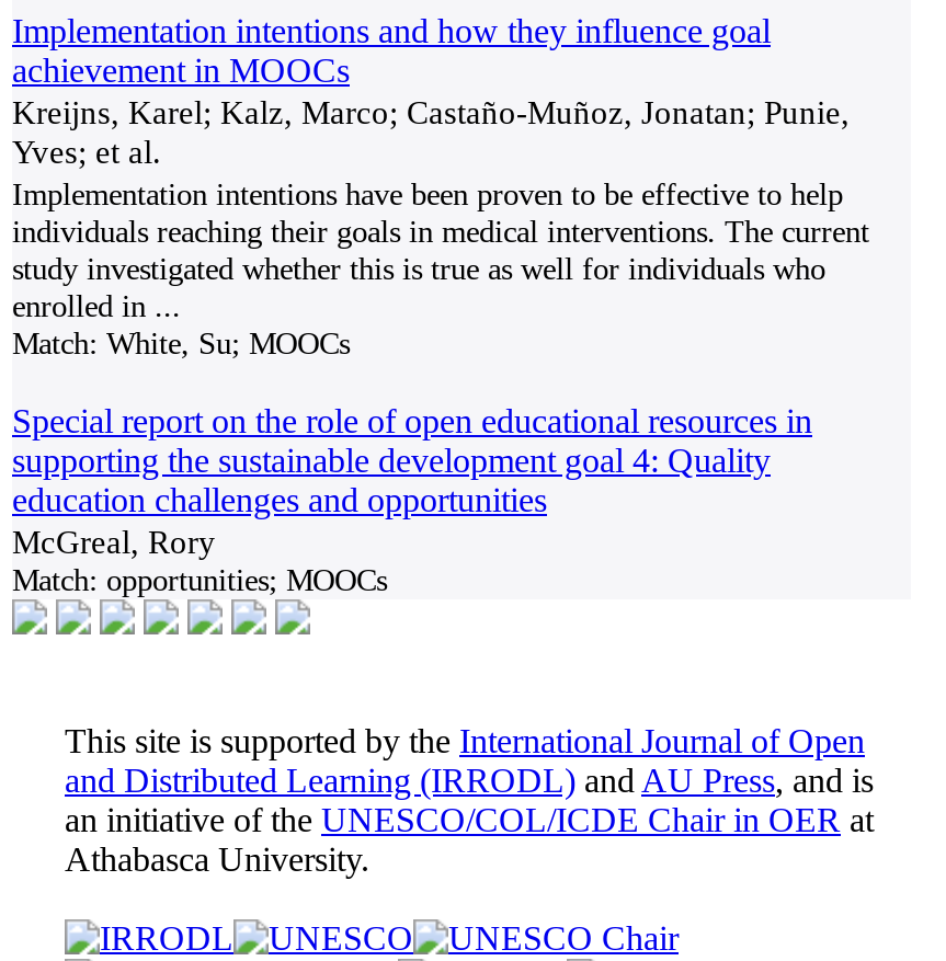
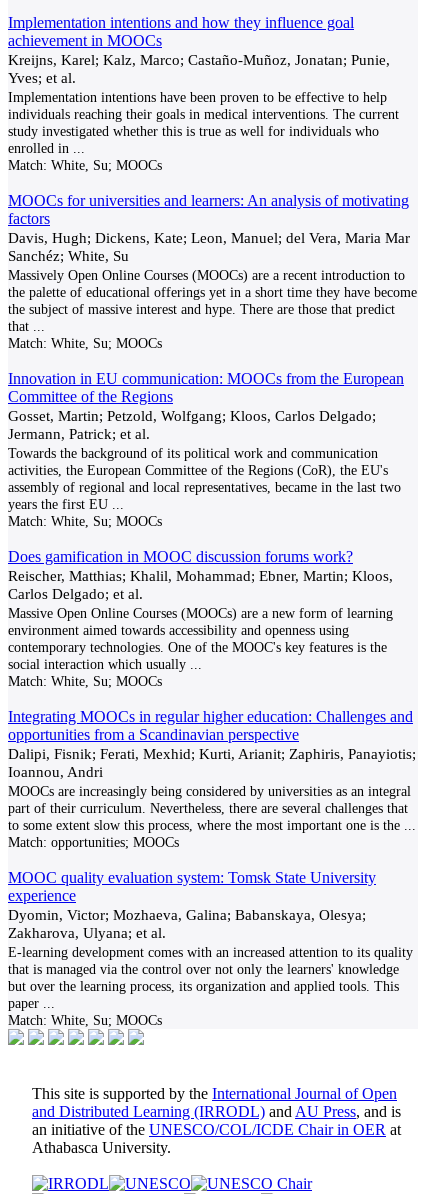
- Special report on the role of open educational resources in
- supporting the sustainable development goal 4: Quality
- education challenges and opportunities
- McGreal, Rory
+ MOOCs for universities and learners: An analysis of motivating
+ factors
+ Davis, Hugh; Dickens, Kate; Leon, Manuel; del Vera, Maria Mar
+ Sanchéz; White, Su
+ Massively Open Online Courses (MOOCs) are a recent introduction to
+ the palette of educational offerings yet in a short time they have become
+ the subject of massive interest and hype. There are those that predict
+ that...
+ Match: White, Su; MOOCs
+ Innovation in EU communication: MOOCs from the European
+ Committee of the Regions
+ Gosset, Martin; Petzold, Wolfgang; Kloos, Carlos Delgado;
+ Jermann, Patrick; et al.
+ Towards the background of its political work and communication
+ activities, the European Committee of the Regions (CoR), the EU's
+ assembly of regional and local representatives, became in the last two
+ years the first EU...
+ Match: White, Su; MOOCs
+ Does gamification in MOOC discussion forums work?
+ Reischer, Matthias; Khalil, Mohammad; Ebner, Martin; Kloos,
+ Carlos Delgado; et al.
+ Massive Open Online Courses (MOOCs) are a new form of learning
+ environment aimed towards accessibility and openness using
+ contemporary technologies. One of the MOOC's key features is the
+ social interaction which usually...
+ Match: White, Su; MOOCs
+ Integrating MOOCs in regular higher education: Challenges and
+ opportunities from a Scandinavian perspective
+ Dalipi, Fisnik; Ferati, Mexhid; Kurti, Arianit; Zaphiris, Panayiotis;
+ Ioannou, Andri
+ MOOCs are increasingly being considered by universities as an integral
+ part of their curriculum. Nevertheless, there are several challenges that
+ to some extent slow this process, where the most important one is the...

+ MOOC quality evaluation system: Tomsk State University
+ experience
+ Dyomin, Victor; Mozhaeva, Galina; Babanskaya, Olesya;
+ Zakharova, Ulyana; et al.
+ E-learning development comes with an increased attention to its quality
+ that is managed via the control over not only the learners' knowledge
+ but over the learning process, its organization and applied tools. This
+ paper...
+ Match: White, Su; MOOCs
